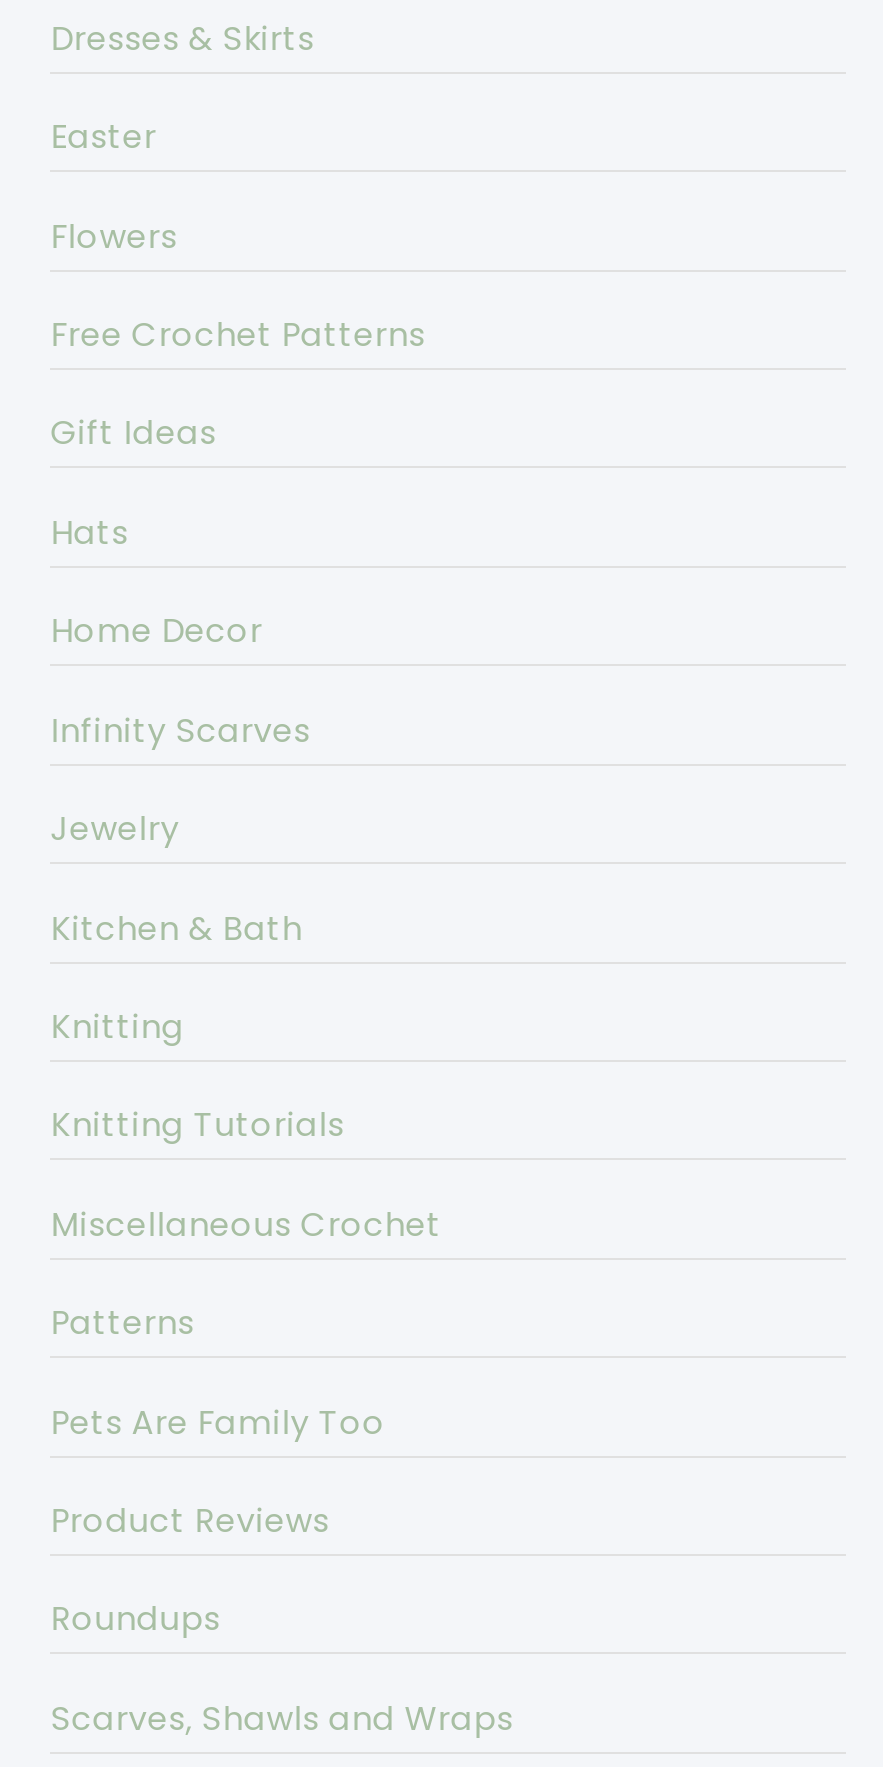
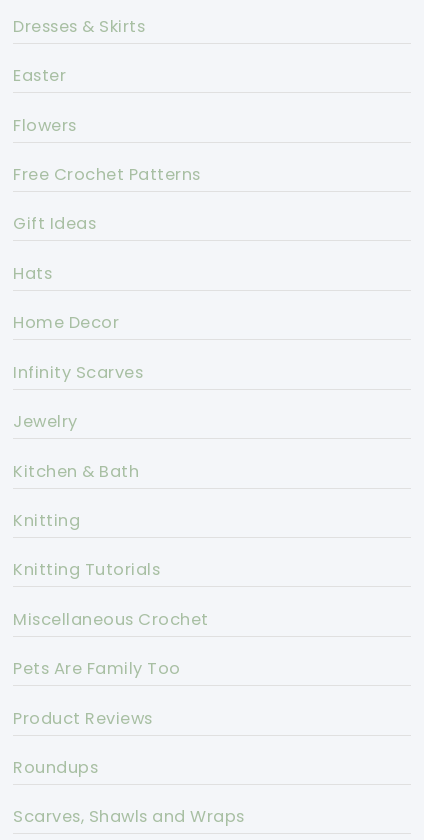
- Patterns
